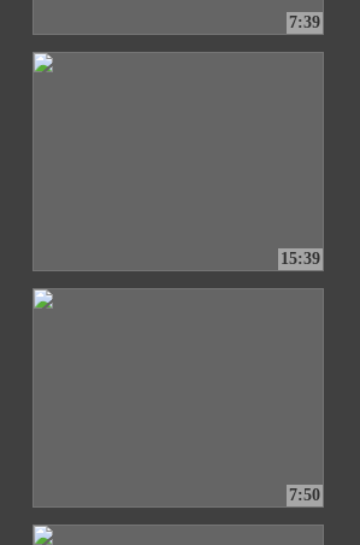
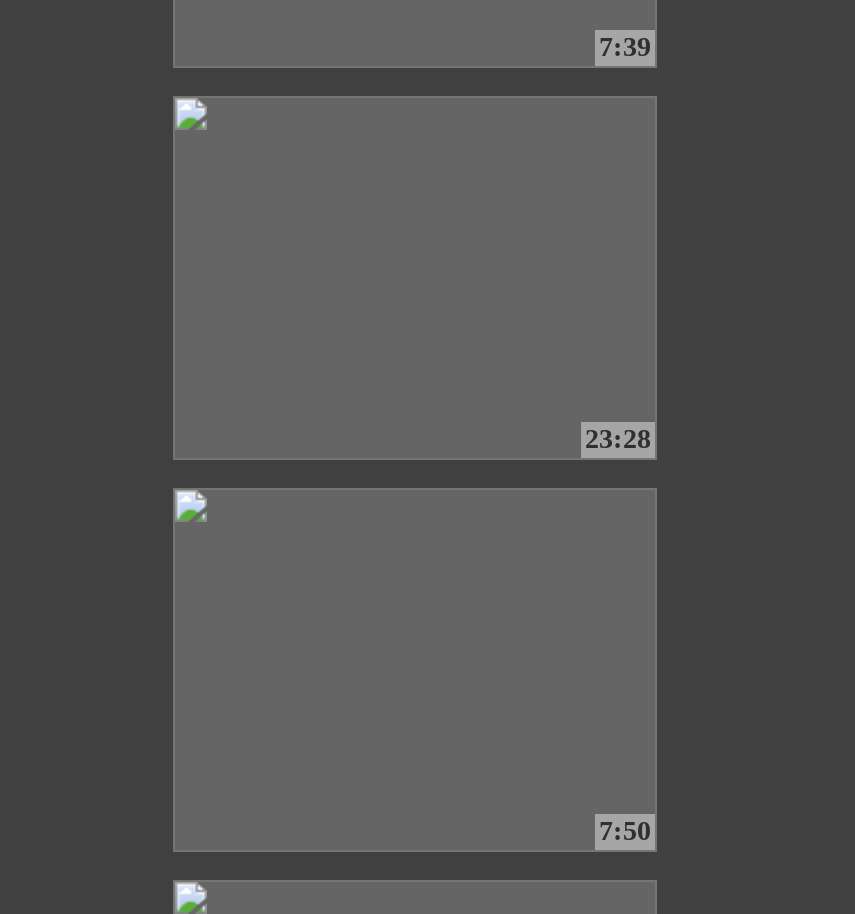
- 15:39
+ 23:28
